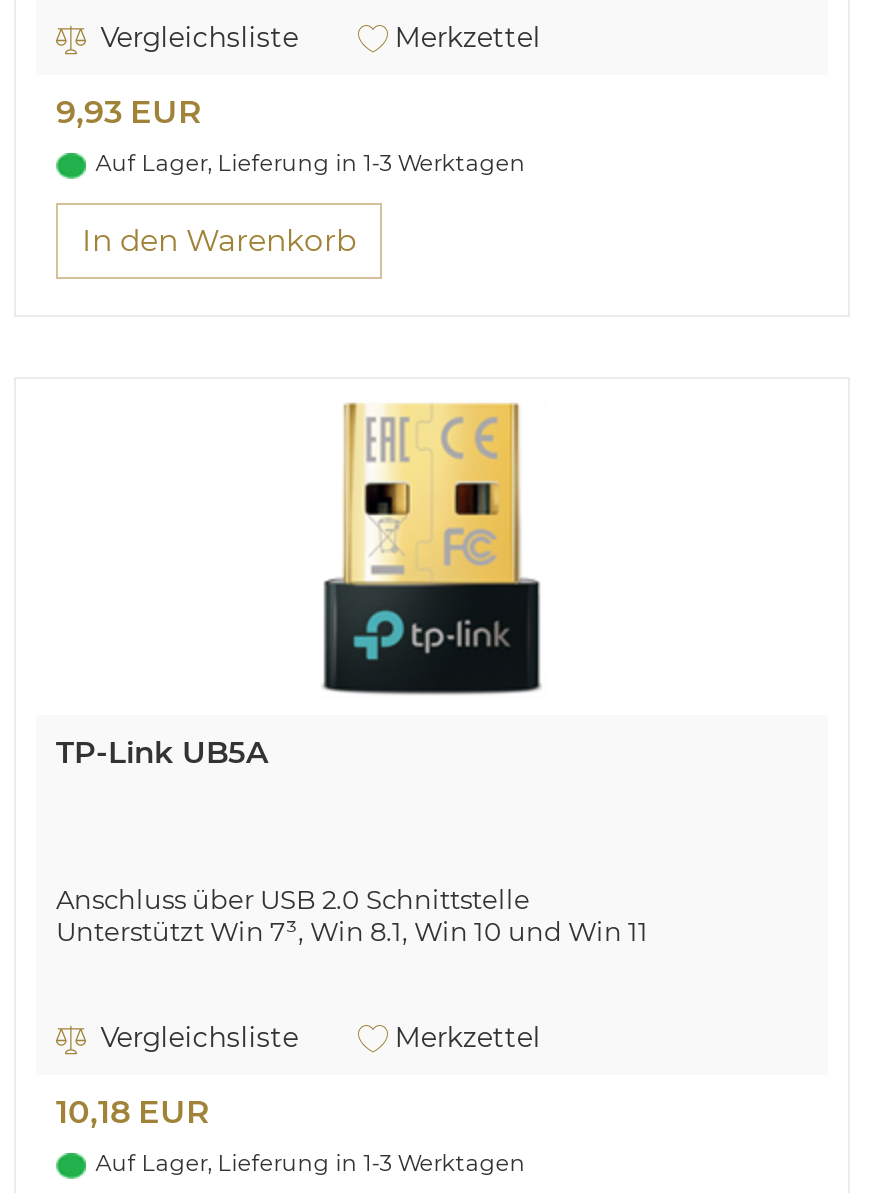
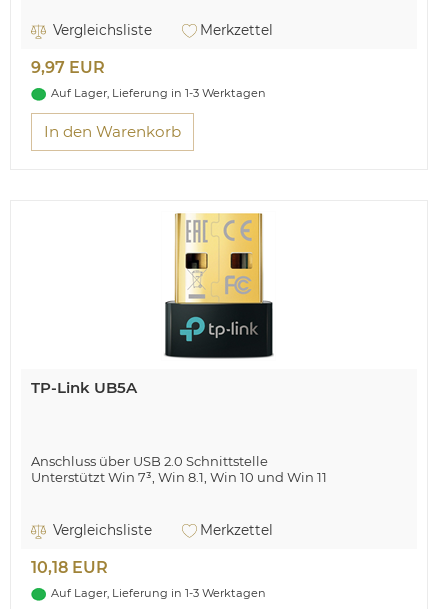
- 9,93 EUR
+ 9,97 EUR
